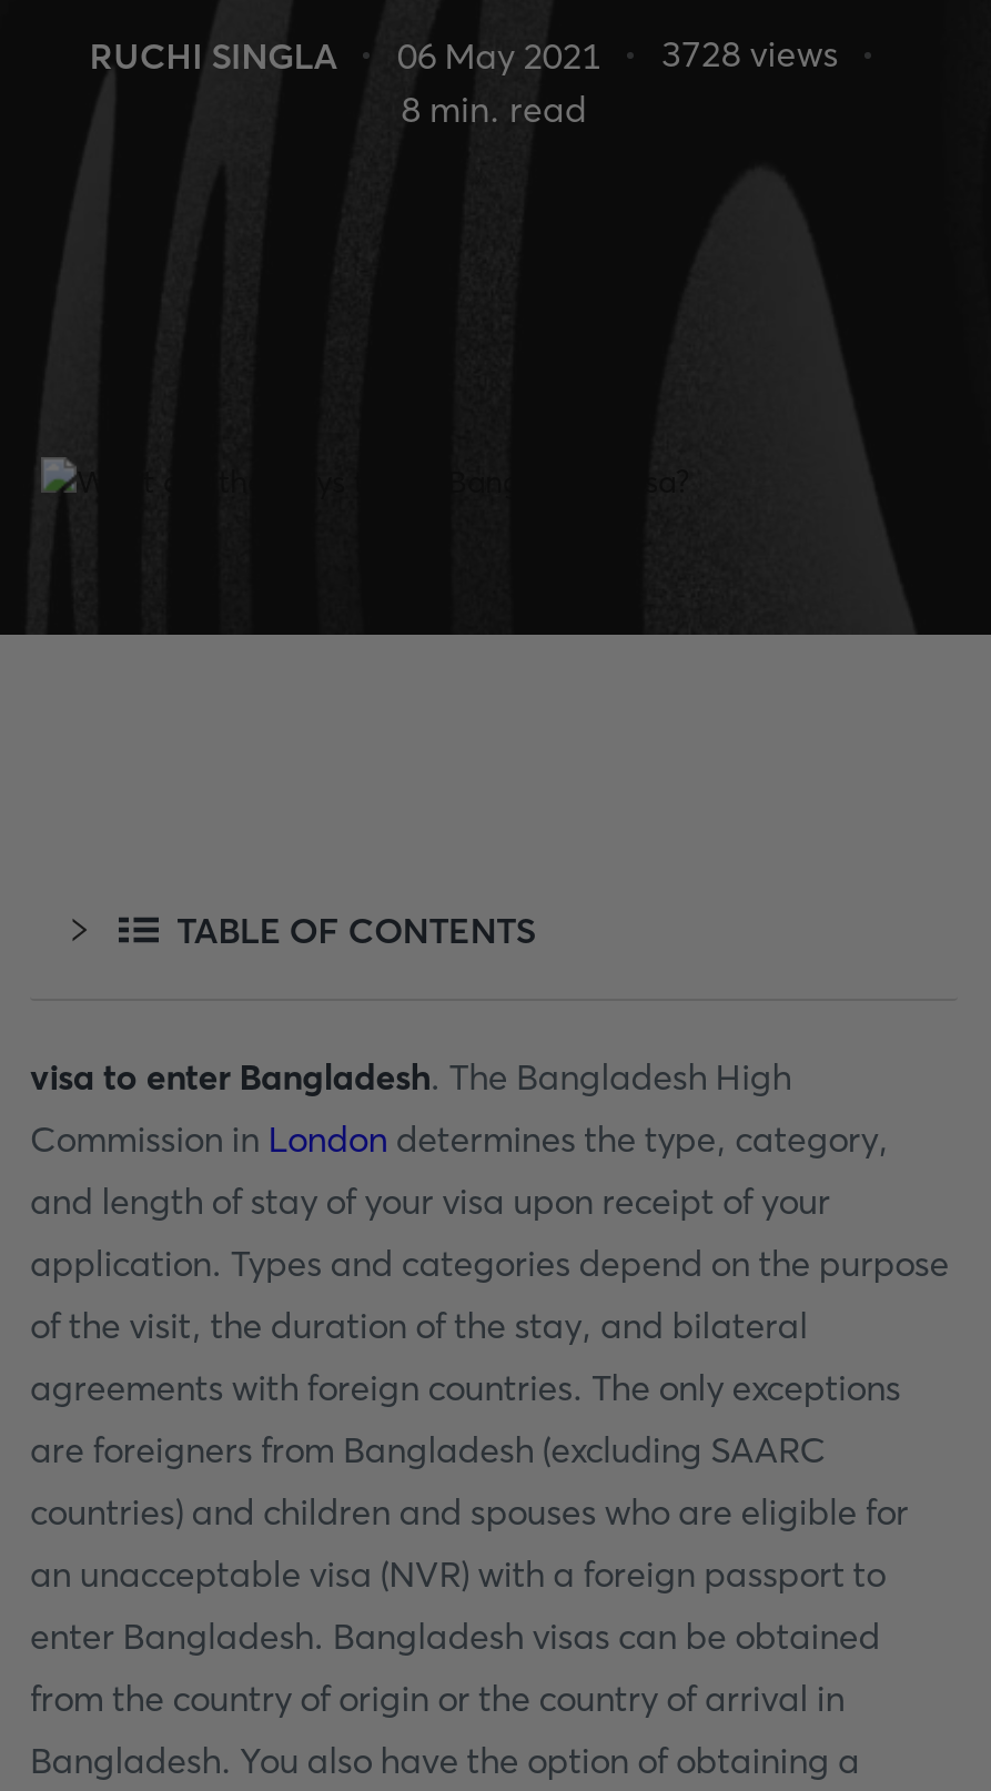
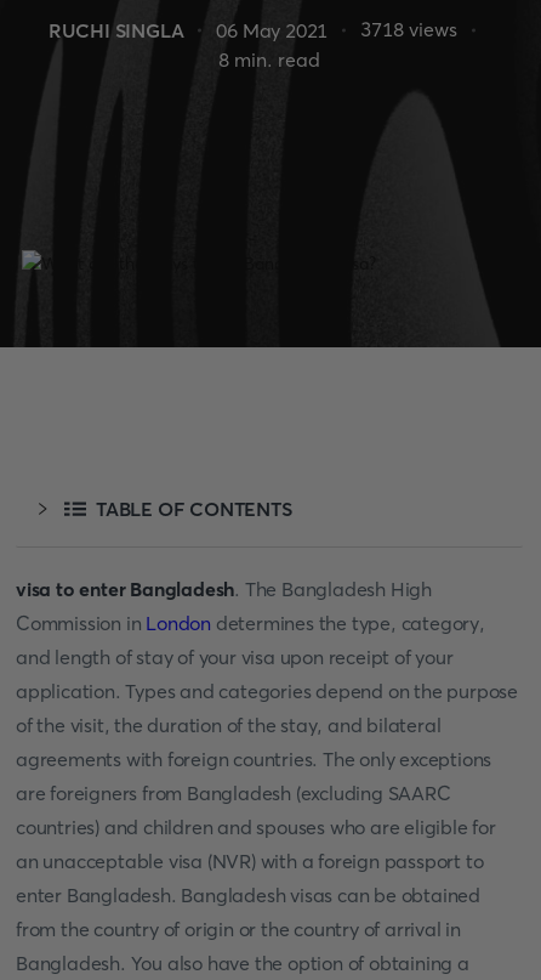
- RUCHI SINGLA 06 May 2021 3728 views
+ RUCHI SINGLA 06 May 2021 3718 views
